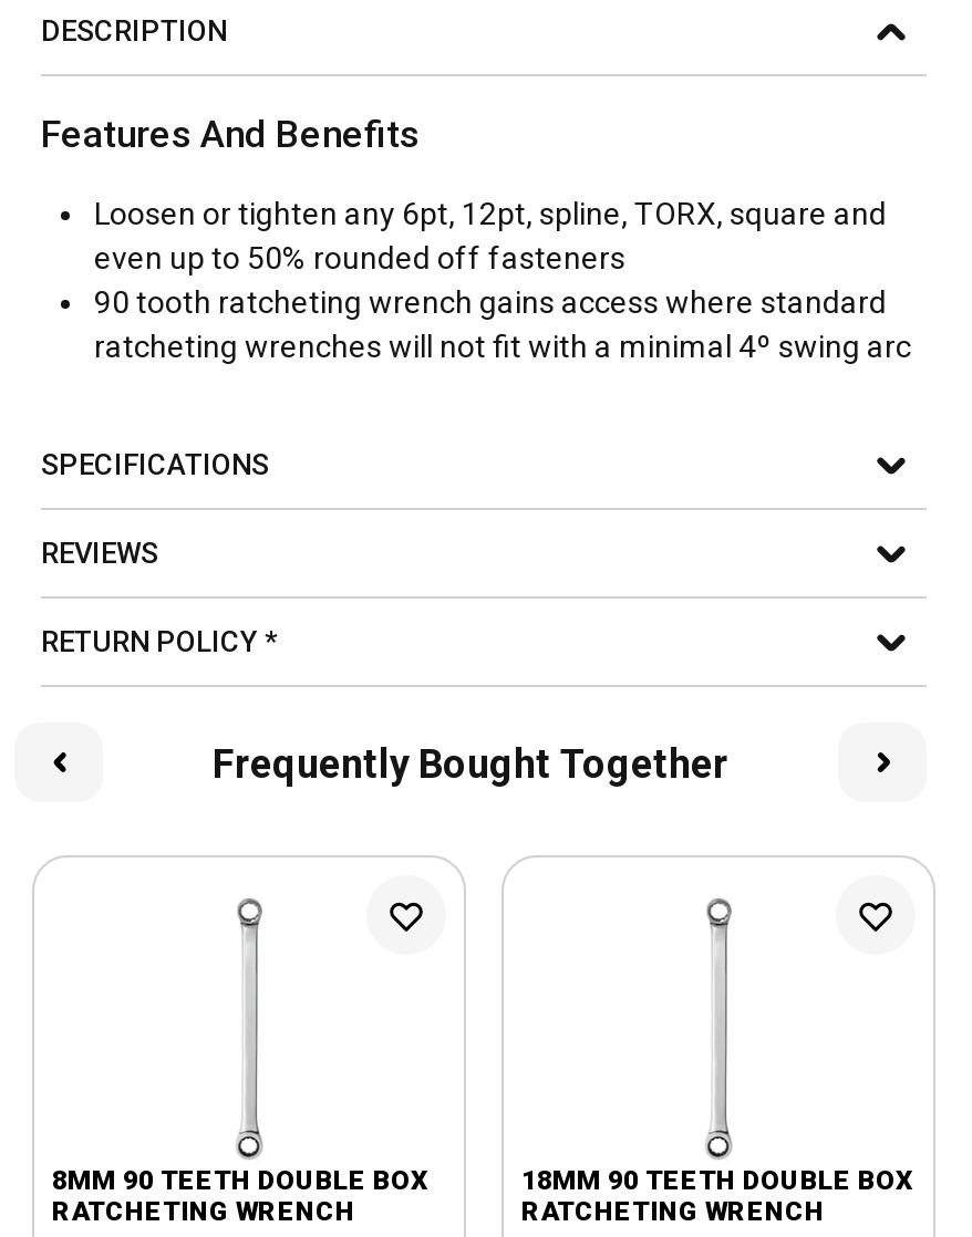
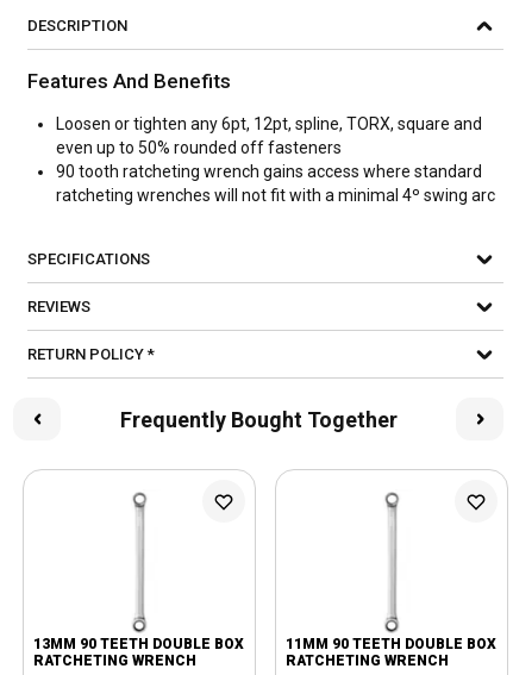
- 8MM 90 TEETH DOUBLE BOX
+ 13MM 90 TEETH DOUBLE BOX

- 18MM 90 TEETH DOUBLE BOX
+ 11MM 90 TEETH DOUBLE BOX
